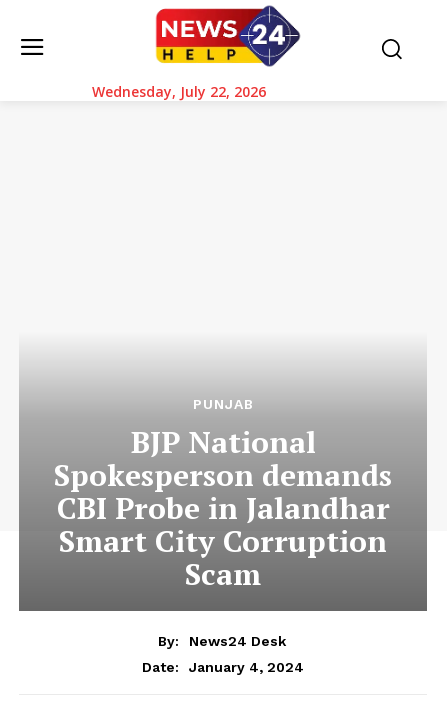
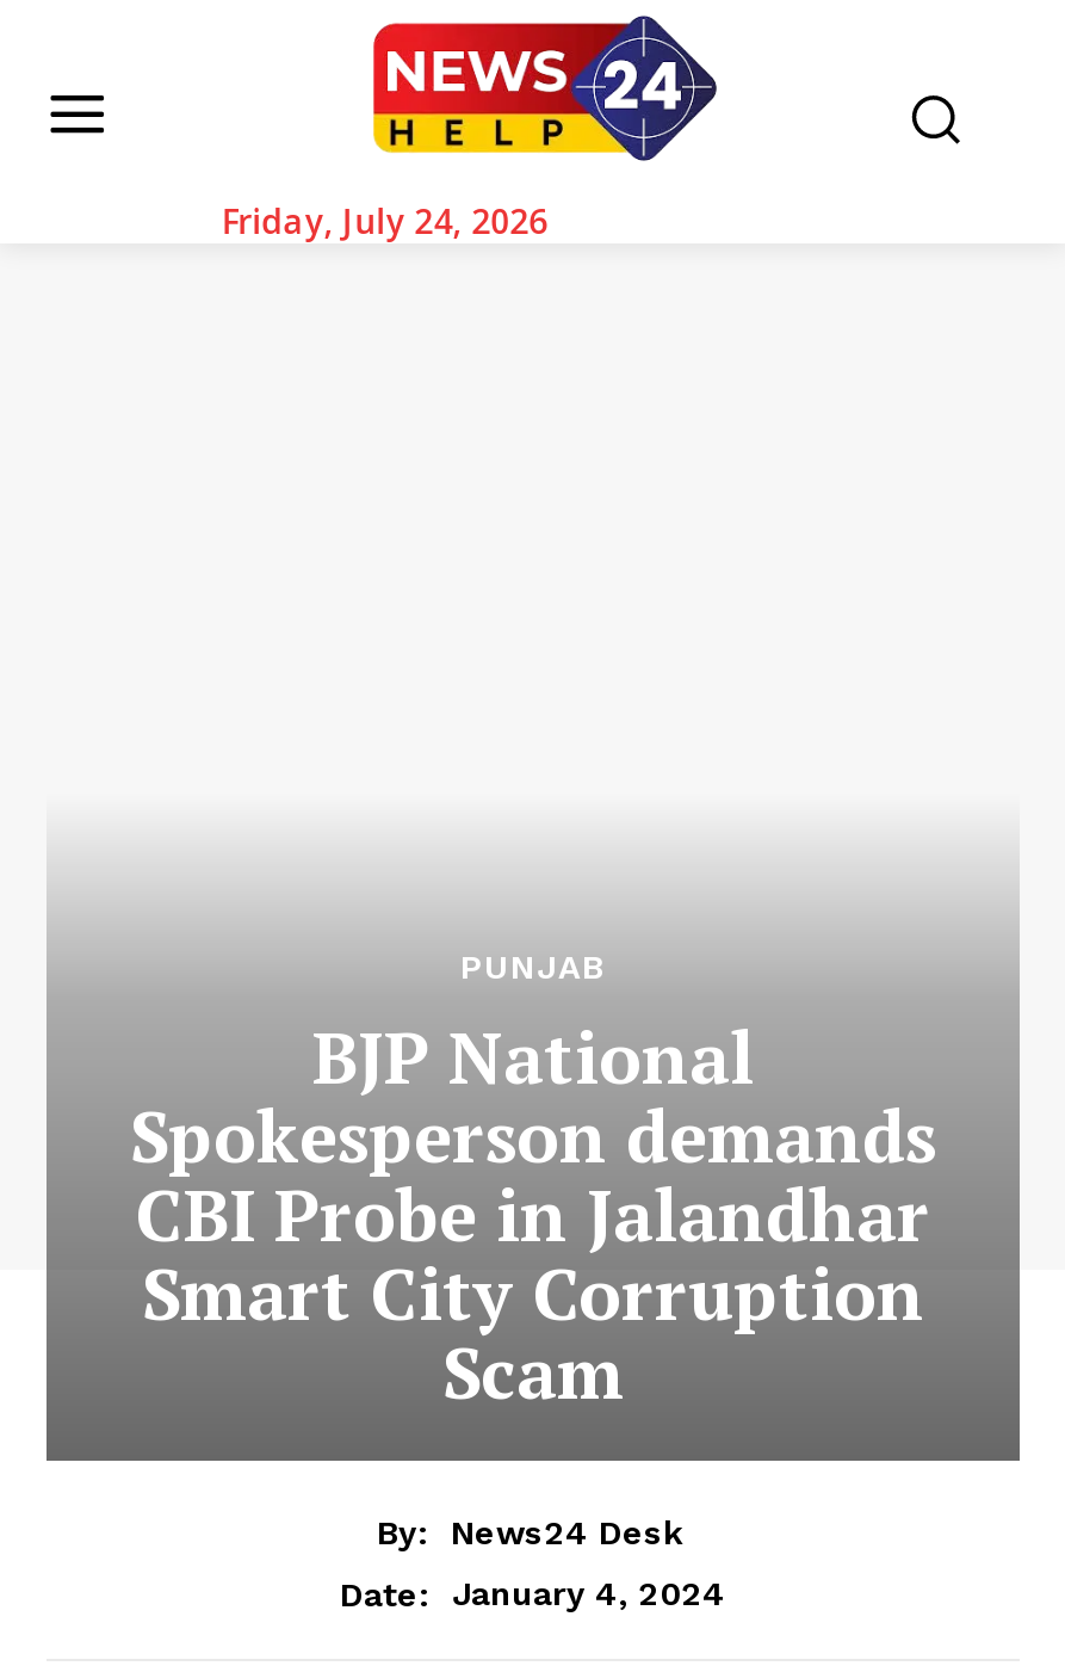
- Wednesday, July 22, 2026
+ Friday, July 24, 2026
